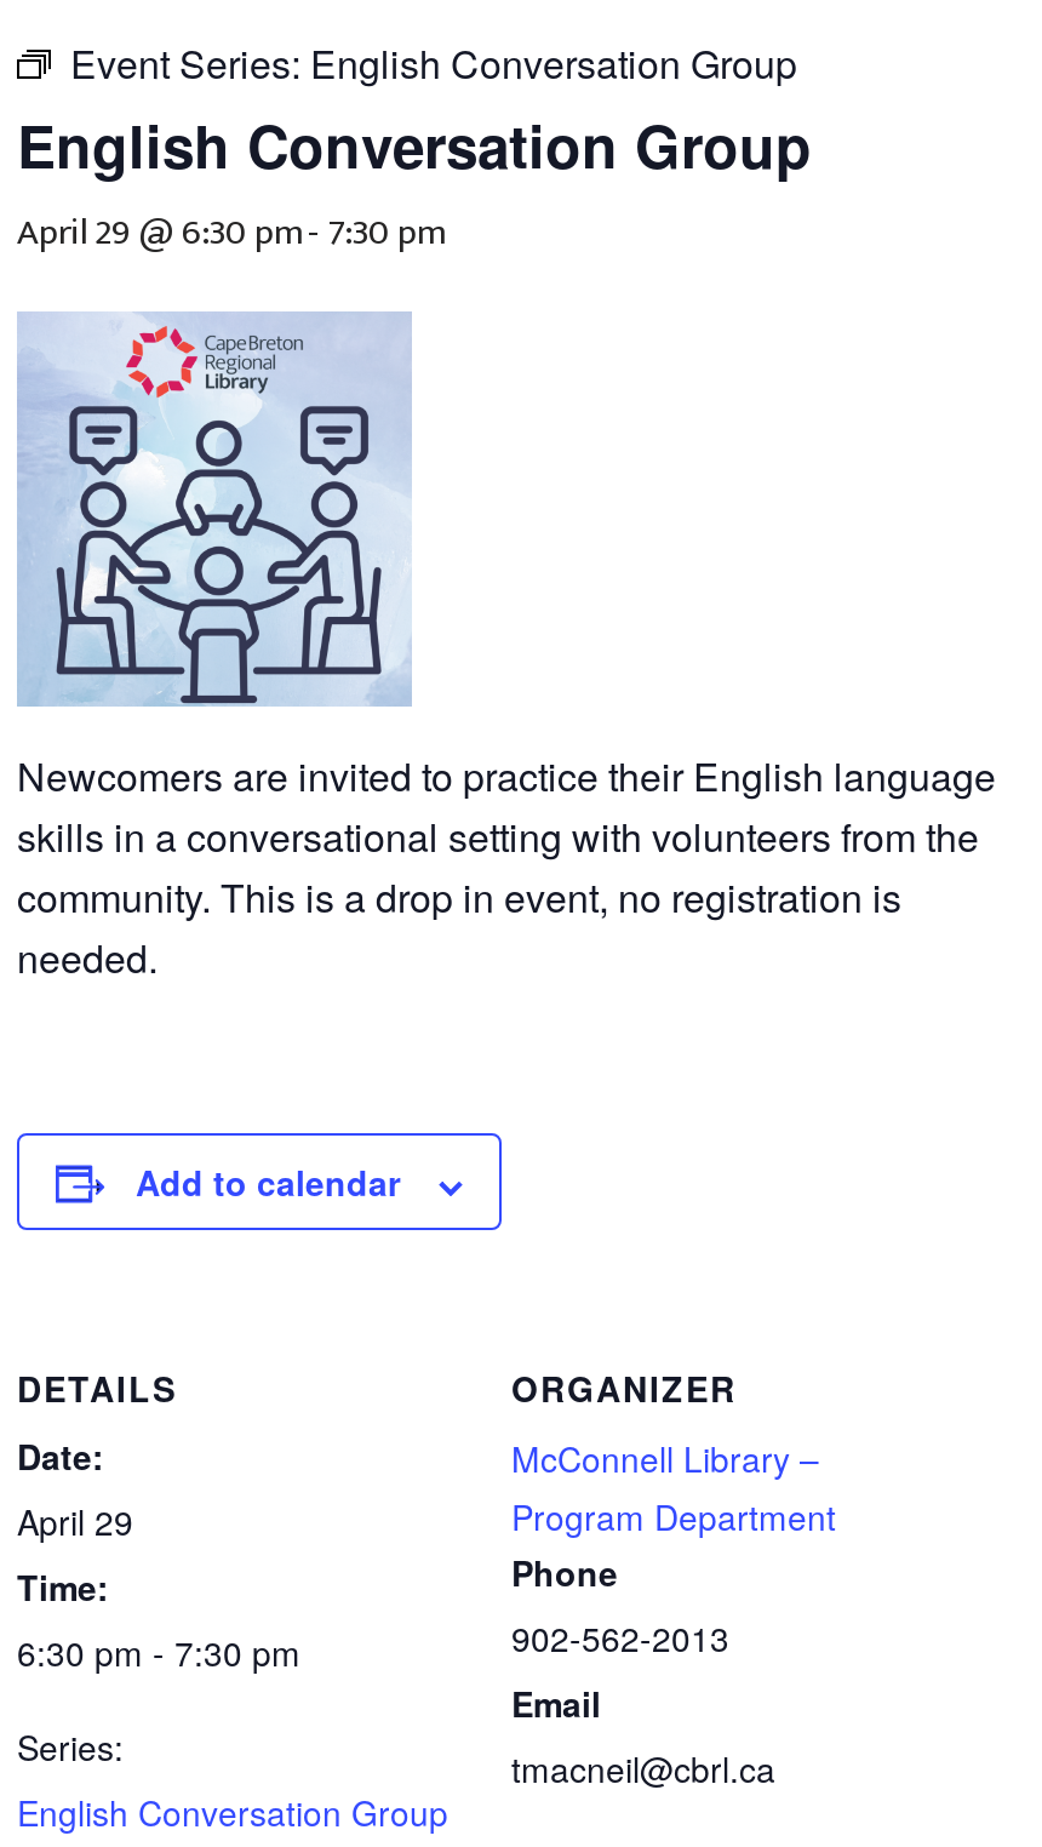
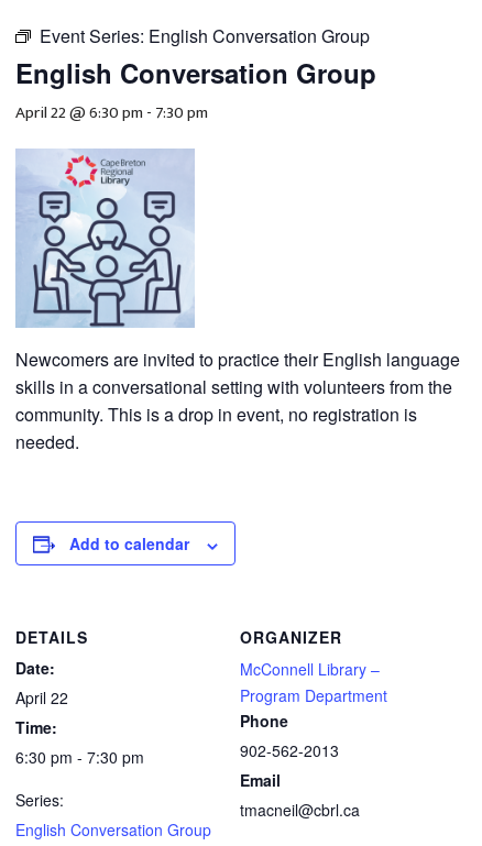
- April 29 @ 6:30 pm- 7:30 pm
+ April 22 @ 6:30 pm- 7:30 pm

- April 29
+ April 22
